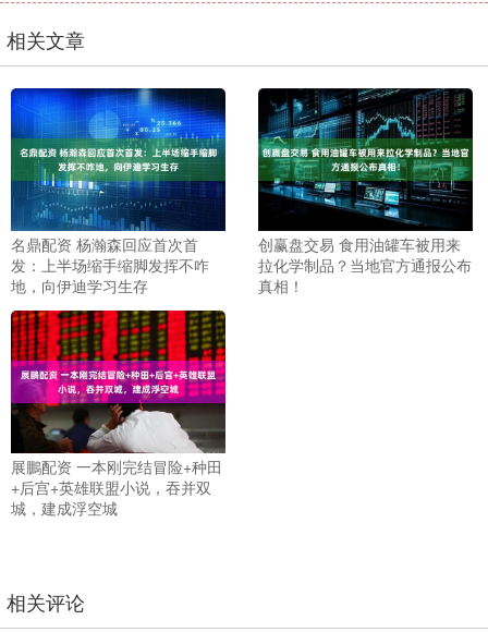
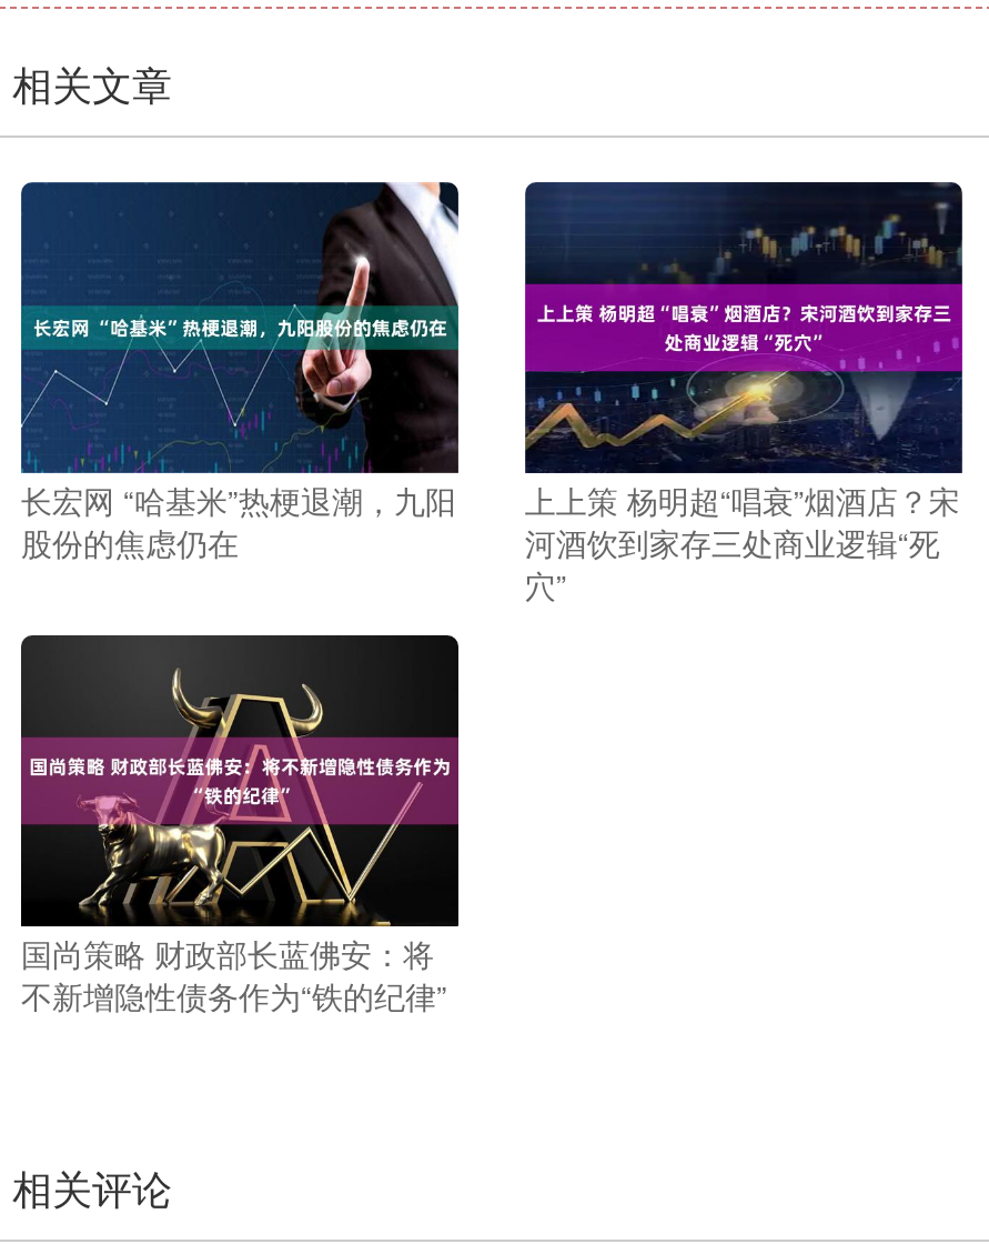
- [image]
- 名鼎配资 杨瀚森回应首次首
- 发：上半场缩手缩脚发挥不咋
- 地，向伊迪学习生存
+ [image]
+ 长宏网 “哈基米”热梗退潮，九阳
+ 股份的焦虑仍在

- [image]
- 创赢盘交易 食用油罐车被用来
- 拉化学制品？当地官方通报公布
- 真相！
+ [image]
+ 上上策 杨明超“唱衰”烟酒店？宋
+ 河酒饮到家存三处商业逻辑“死
+ 穴”

- [image]
- 展鵬配资 一本刚完结冒险+种田
- +后宫+英雄联盟小说，吞并双
- 城，建成浮空城
+ [image]
+ 国尚策略 财政部长蓝佛安：将
+ 不新增隐性债务作为“铁的纪律”
